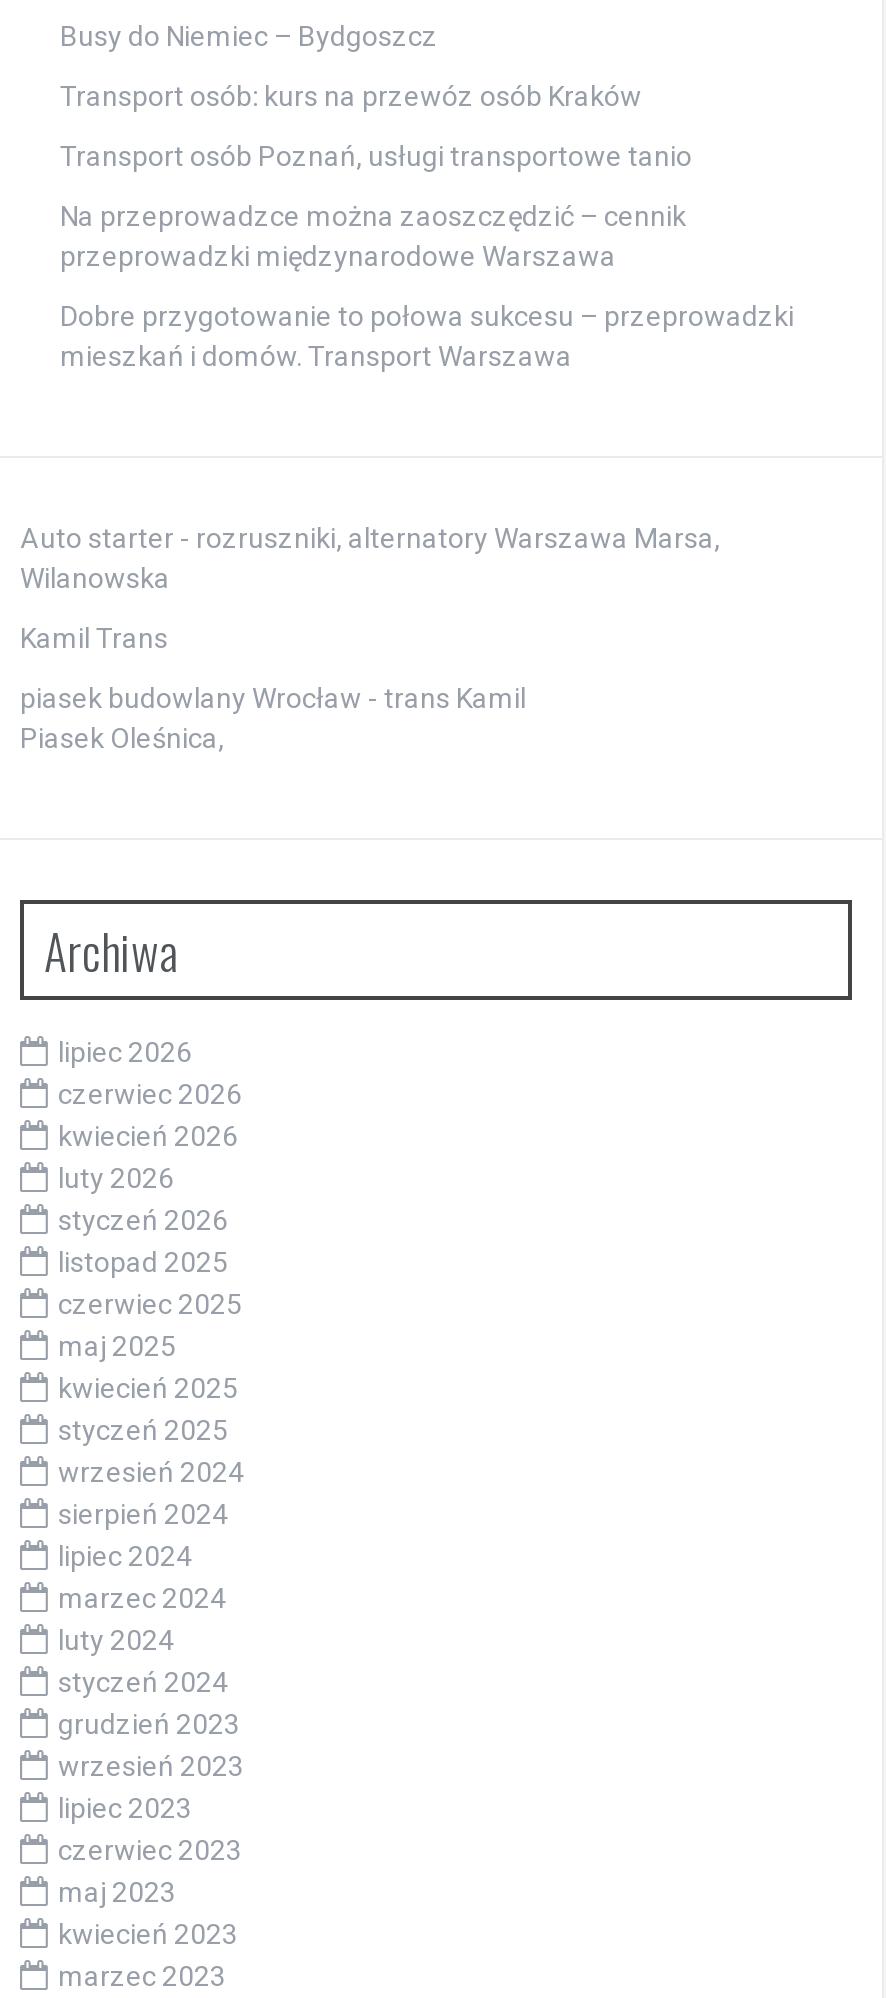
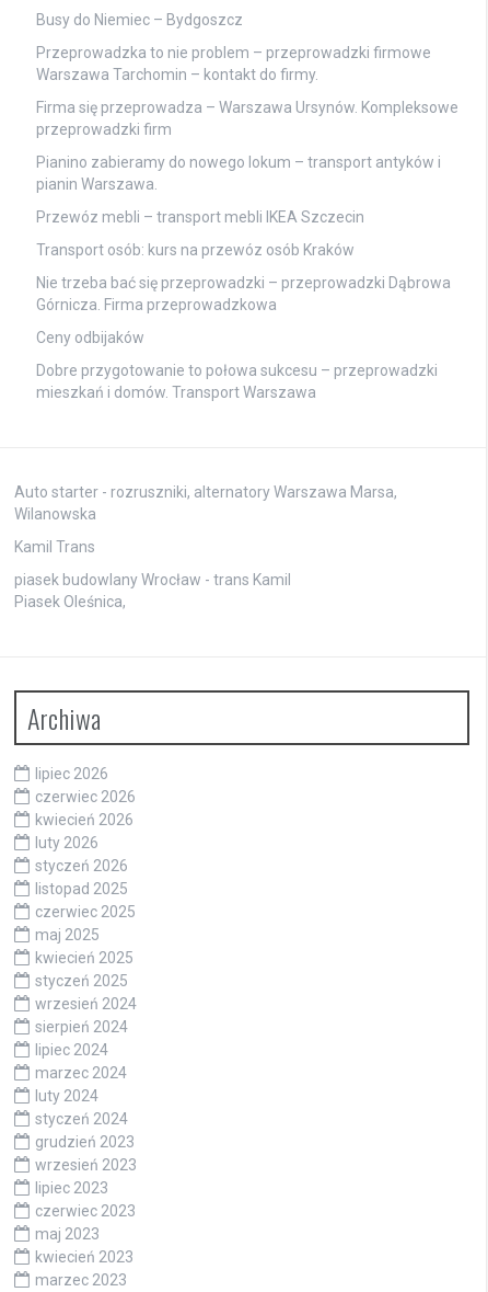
+ Przeprowadzka to nie problem – przeprowadzki firmowe
+ Warszawa Tarchomin – kontakt do firmy.
+ Firma się przeprowadza – Warszawa Ursynów. Kompleksowe
+ przeprowadzki firm
+ Pianino zabieramy do nowego lokum – transport antyków i
+ pianin Warszawa.
+ Przewóz mebli – transport mebli IKEA Szczecin

- Transport osób Poznań, usługi transportowe tanio
+ Nie trzeba bać się przeprowadzki – przeprowadzki Dąbrowa
+ Górnicza. Firma przeprowadzkowa

- Na przeprowadzce można zaoszczędzić – cennik
- przeprowadzki międzynarodowe Warszawa
+ Ceny odbijaków
